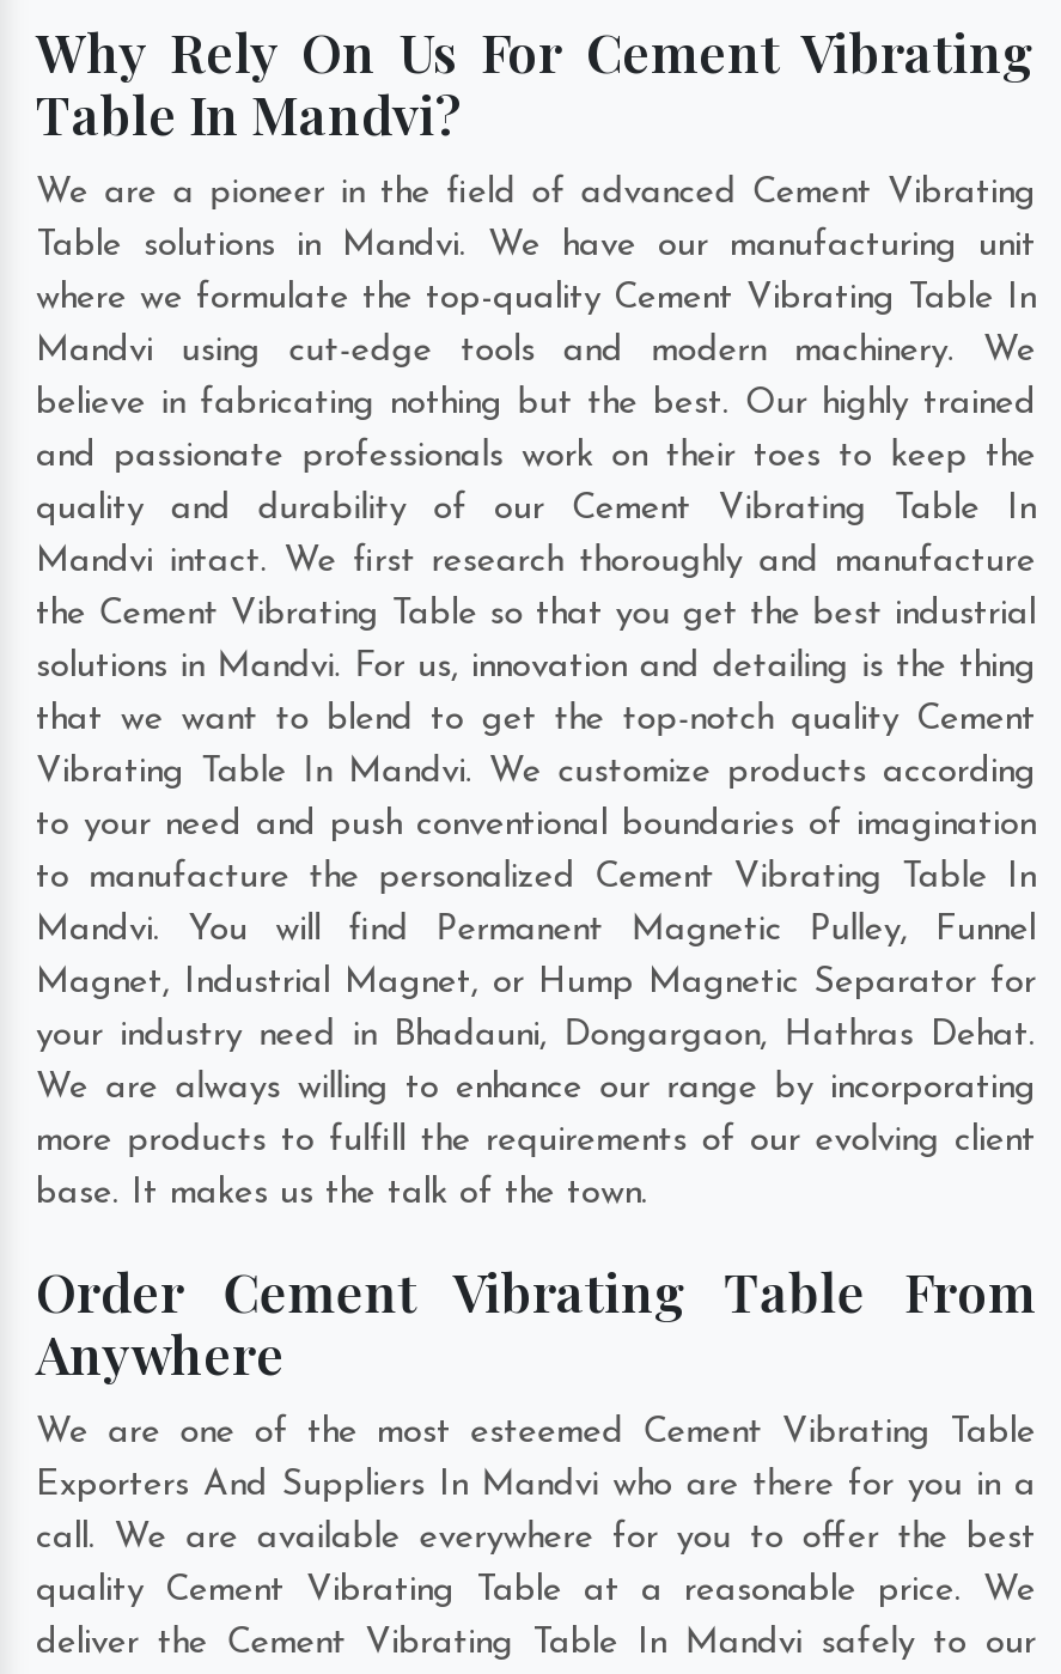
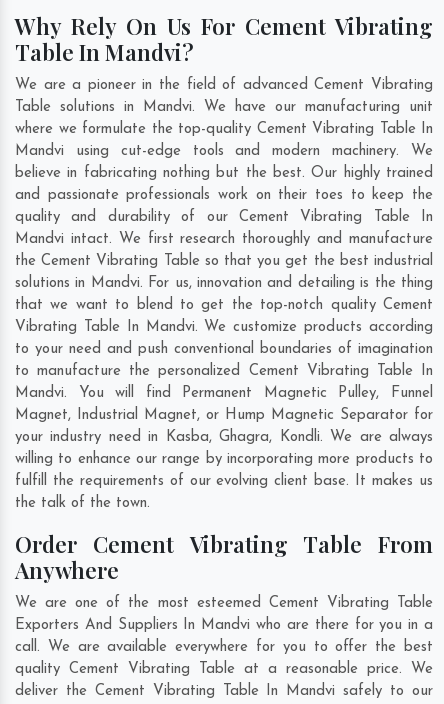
- your industry need in Bhadauni, Dongargaon, Hathras Dehat.
+ your industry need in Kasba, Ghagra, Kondli. We are always

- We are always willing to enhance our range by incorporating
+ willing to enhance our range by incorporating more products to

- more products to fulfill the requirements of our evolving client
+ fulfill the requirements of our evolving client base. It makes us

- base. It makes us the talk of the town.
+ the talk of the town.
